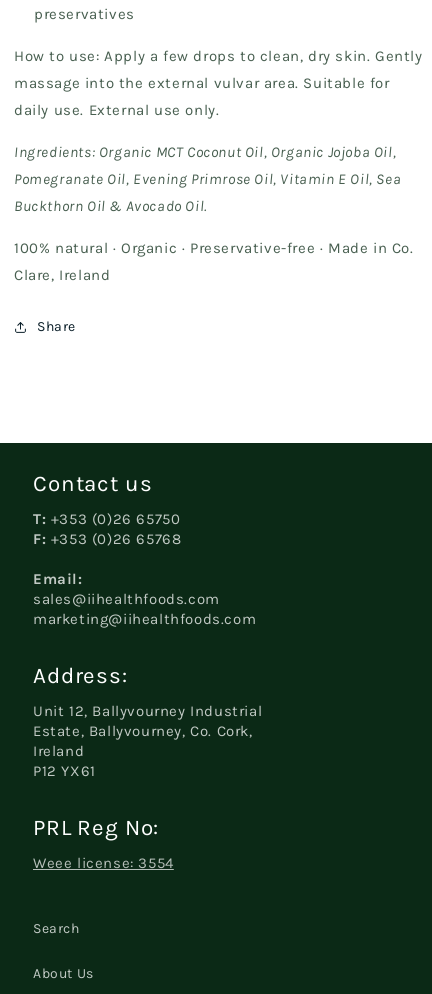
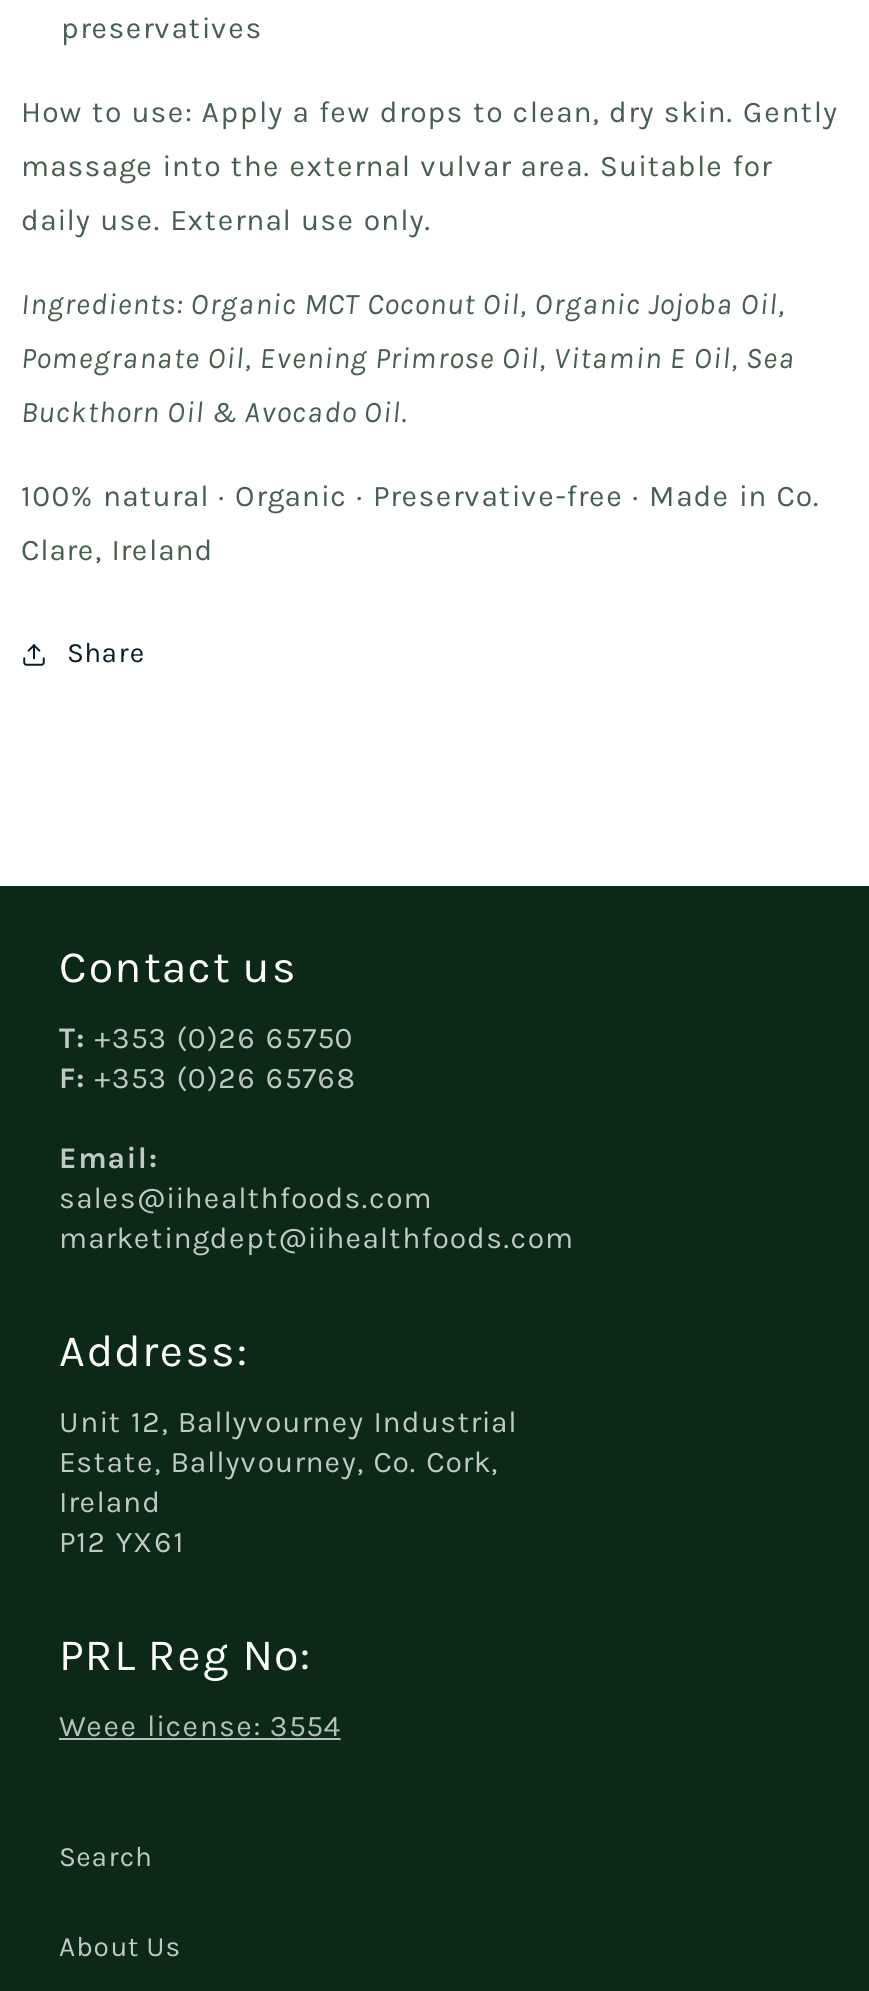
- marketing@iihealthfoods.com
+ marketingdept@iihealthfoods.com
